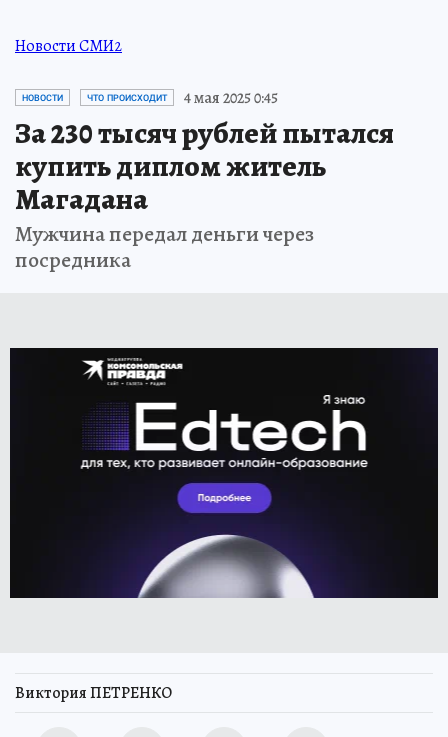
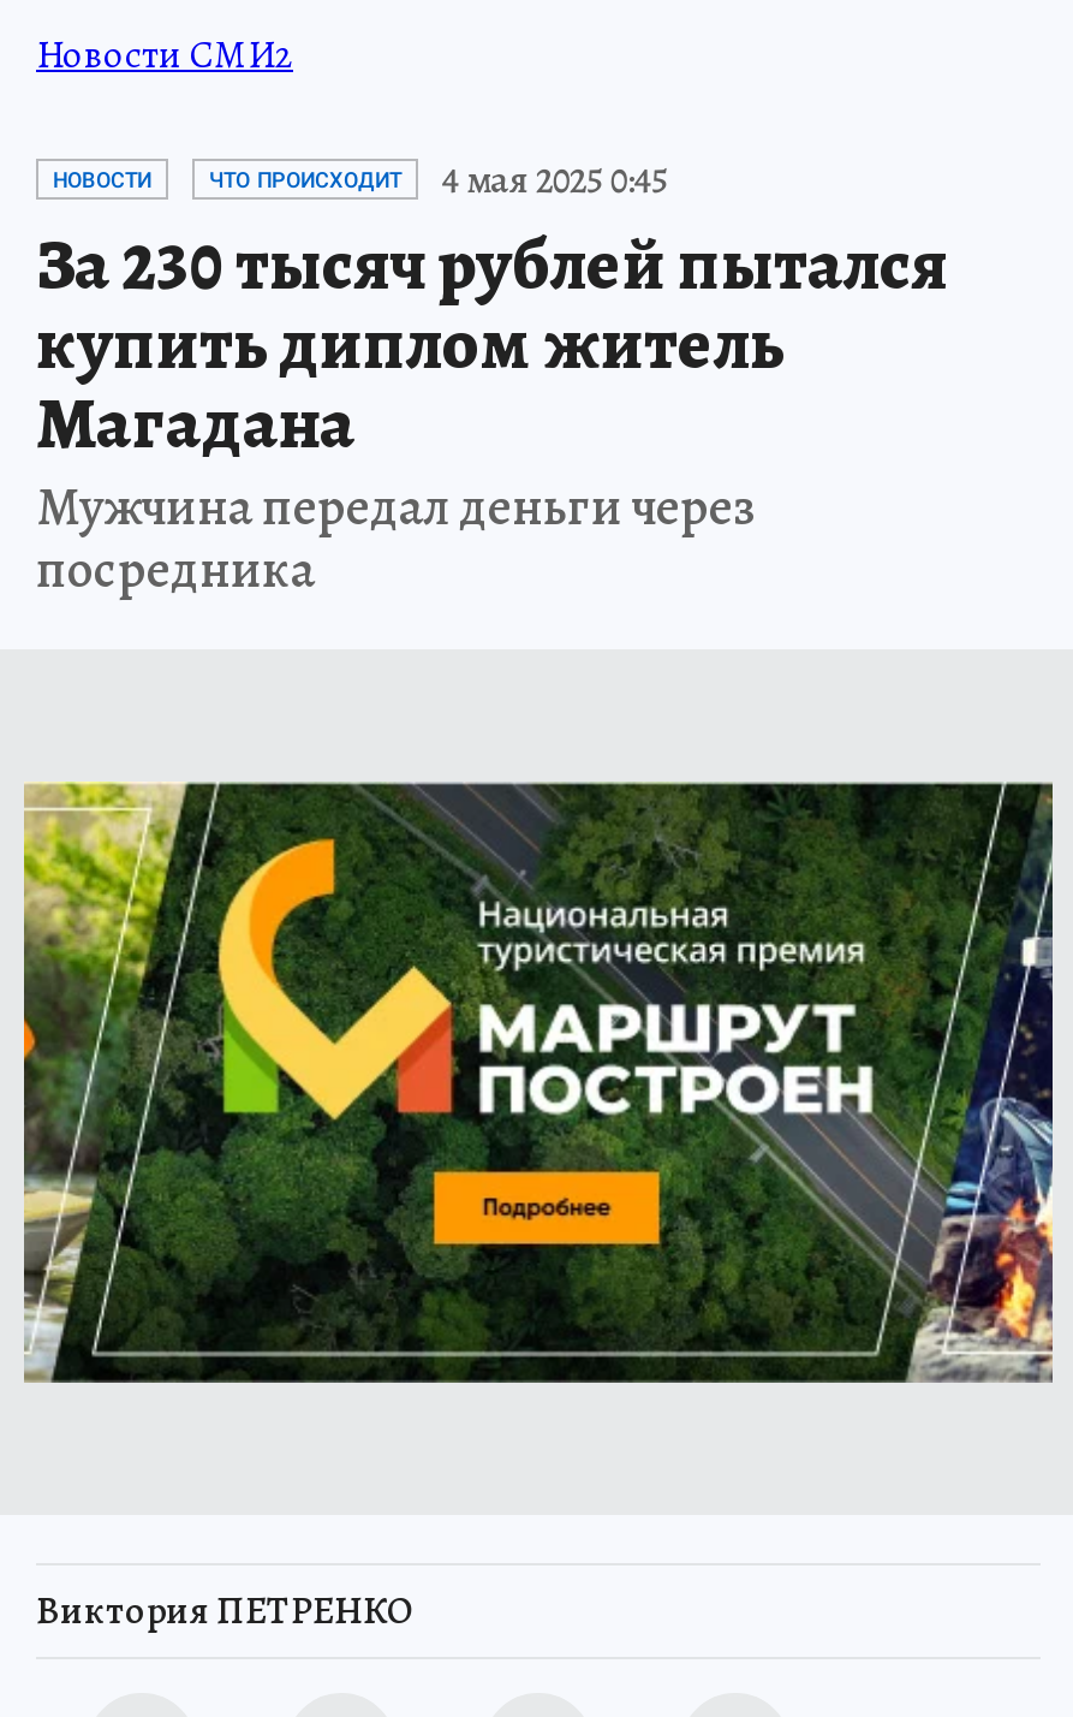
- [image]
+ [image]
